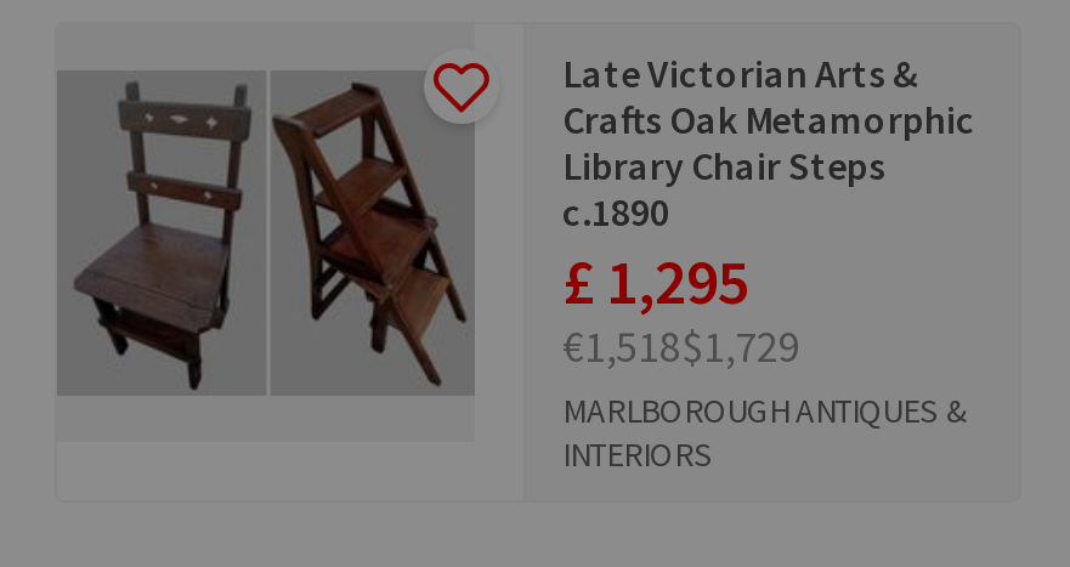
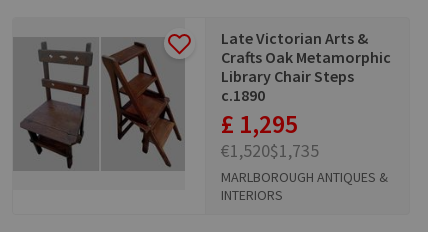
- €1,518$1,729
+ €1,520$1,735
